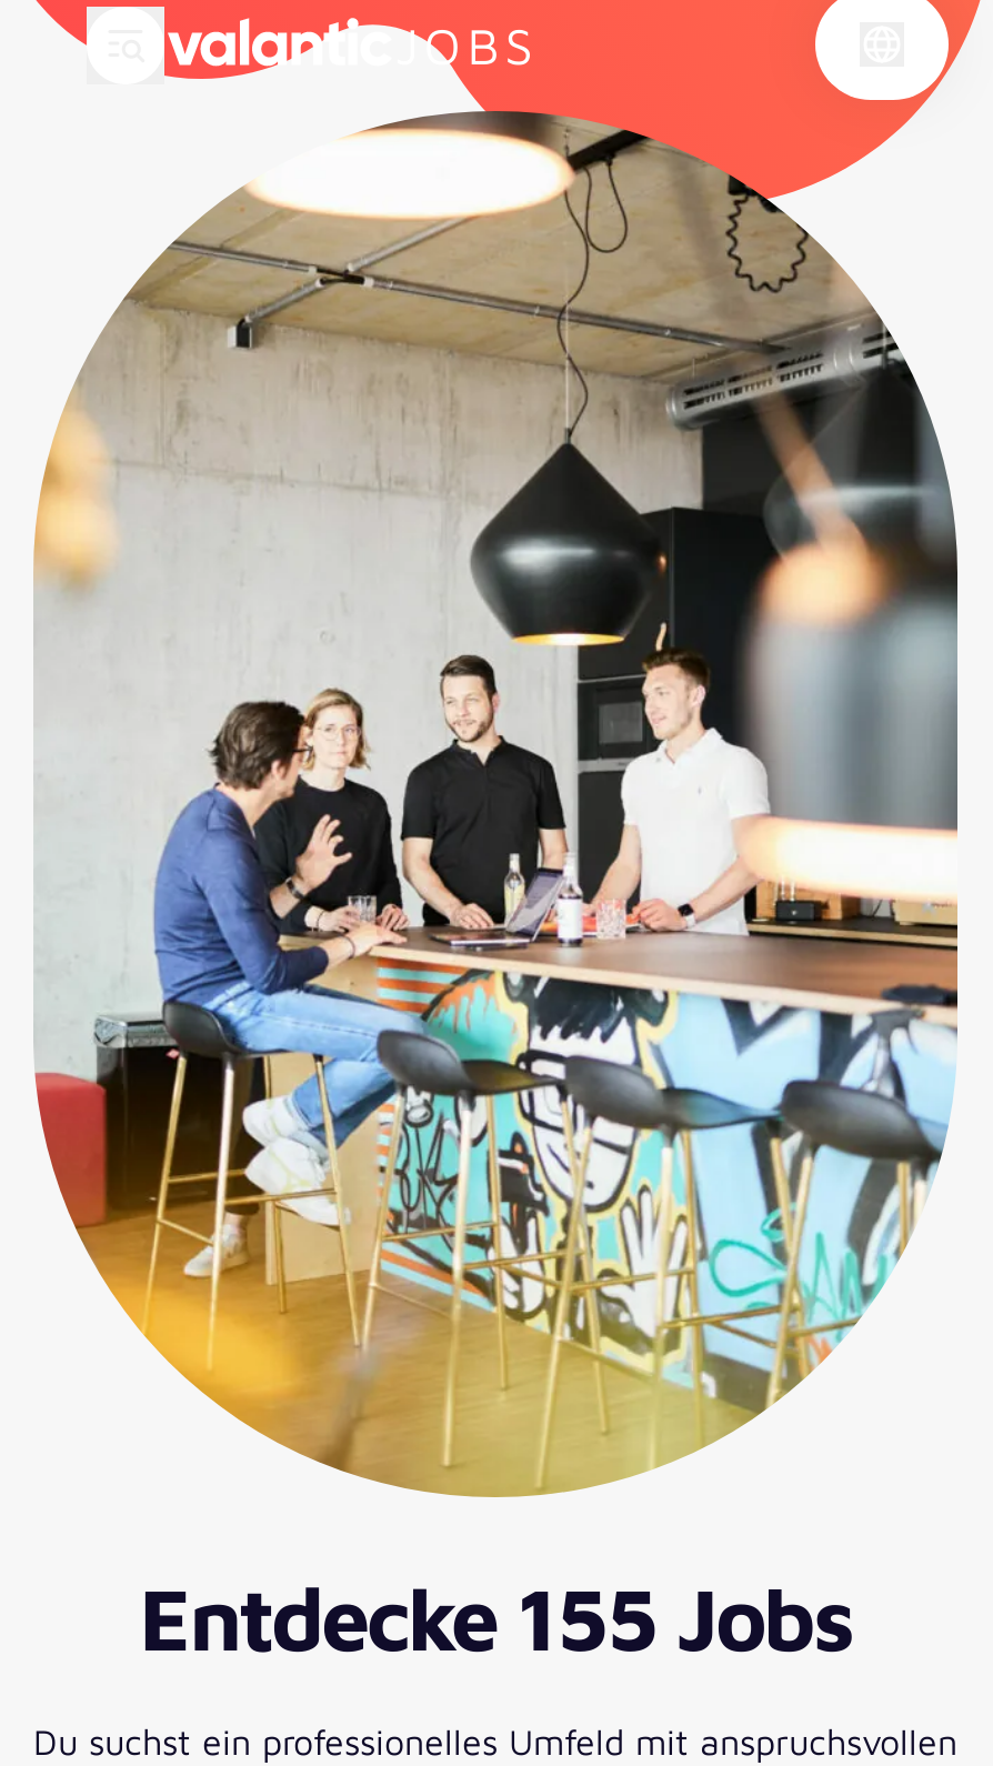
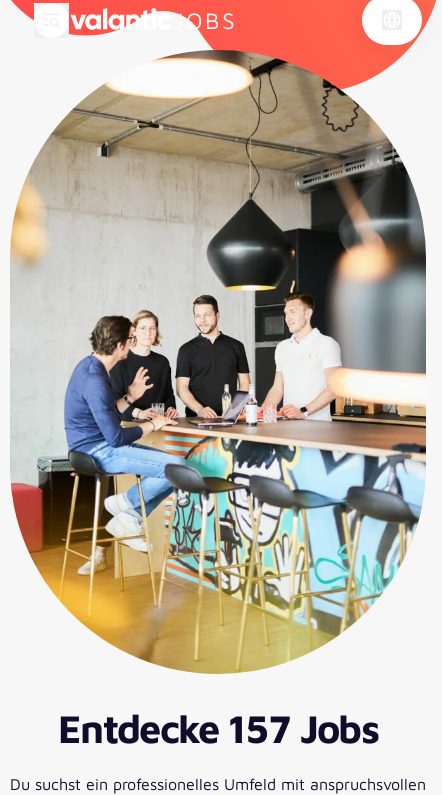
- Entdecke 155 Jobs
+ Entdecke 157 Jobs
